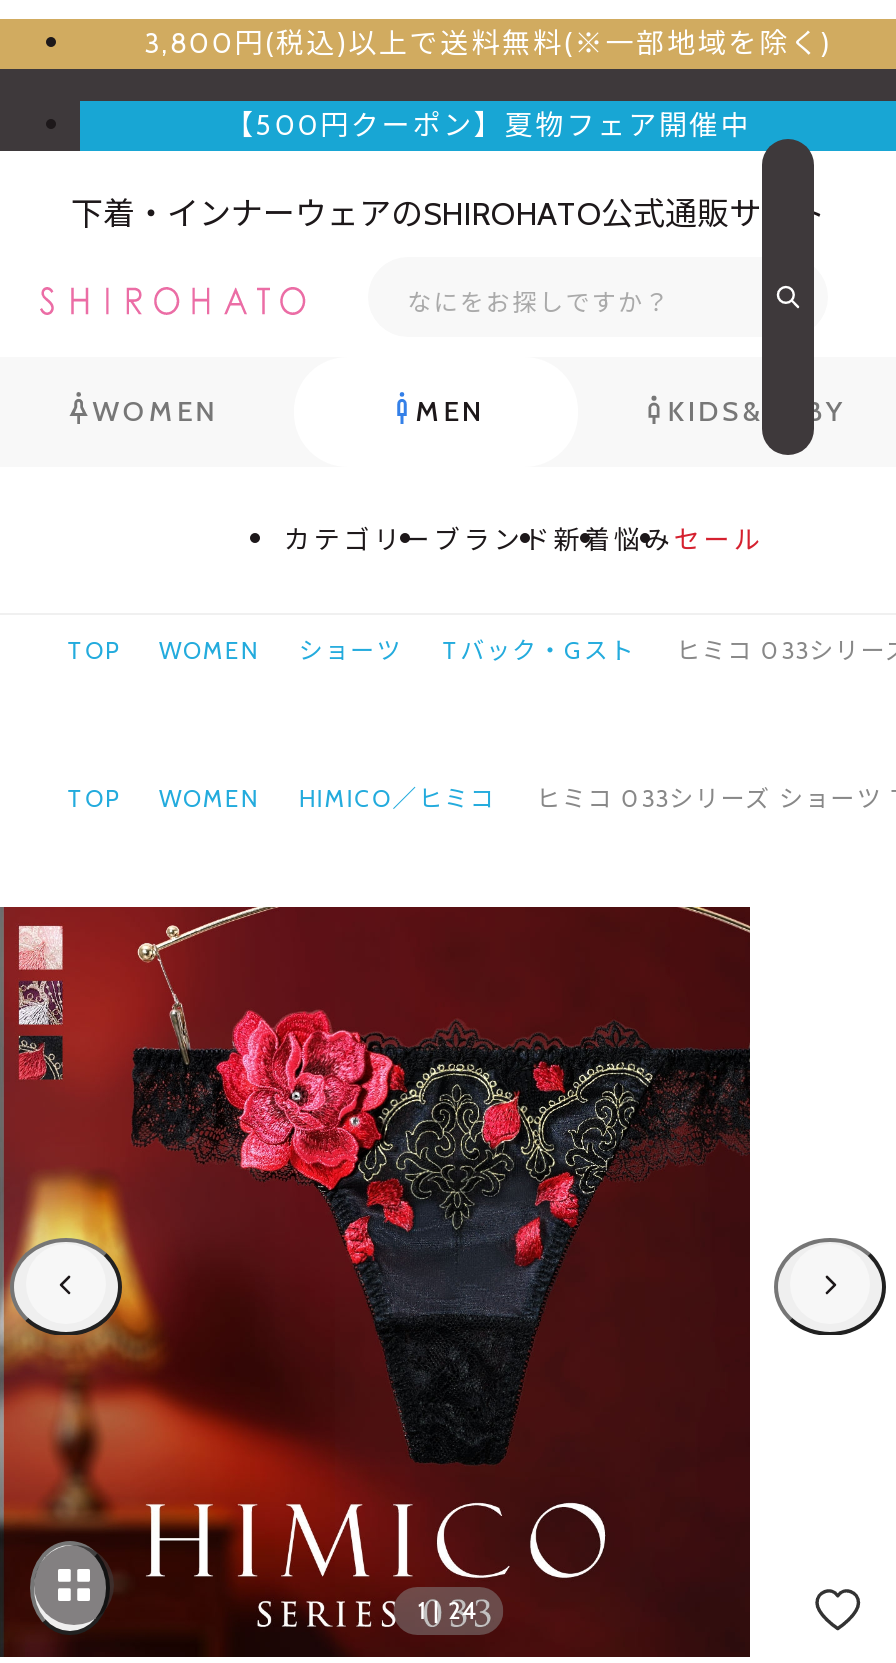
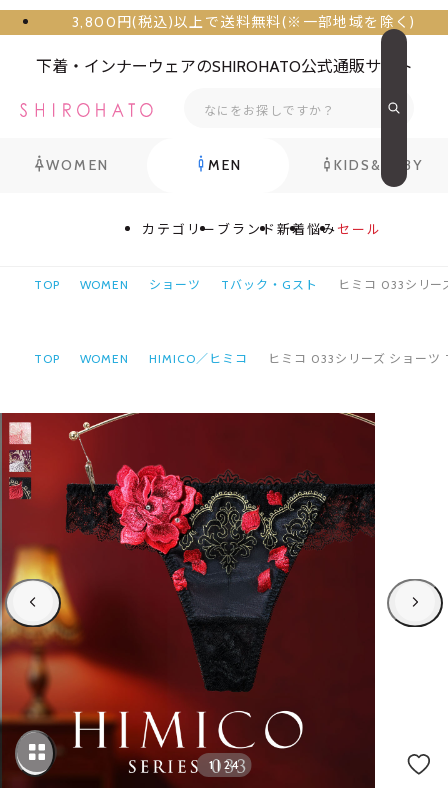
- 【500円クーポン】夏物フェア開催中
